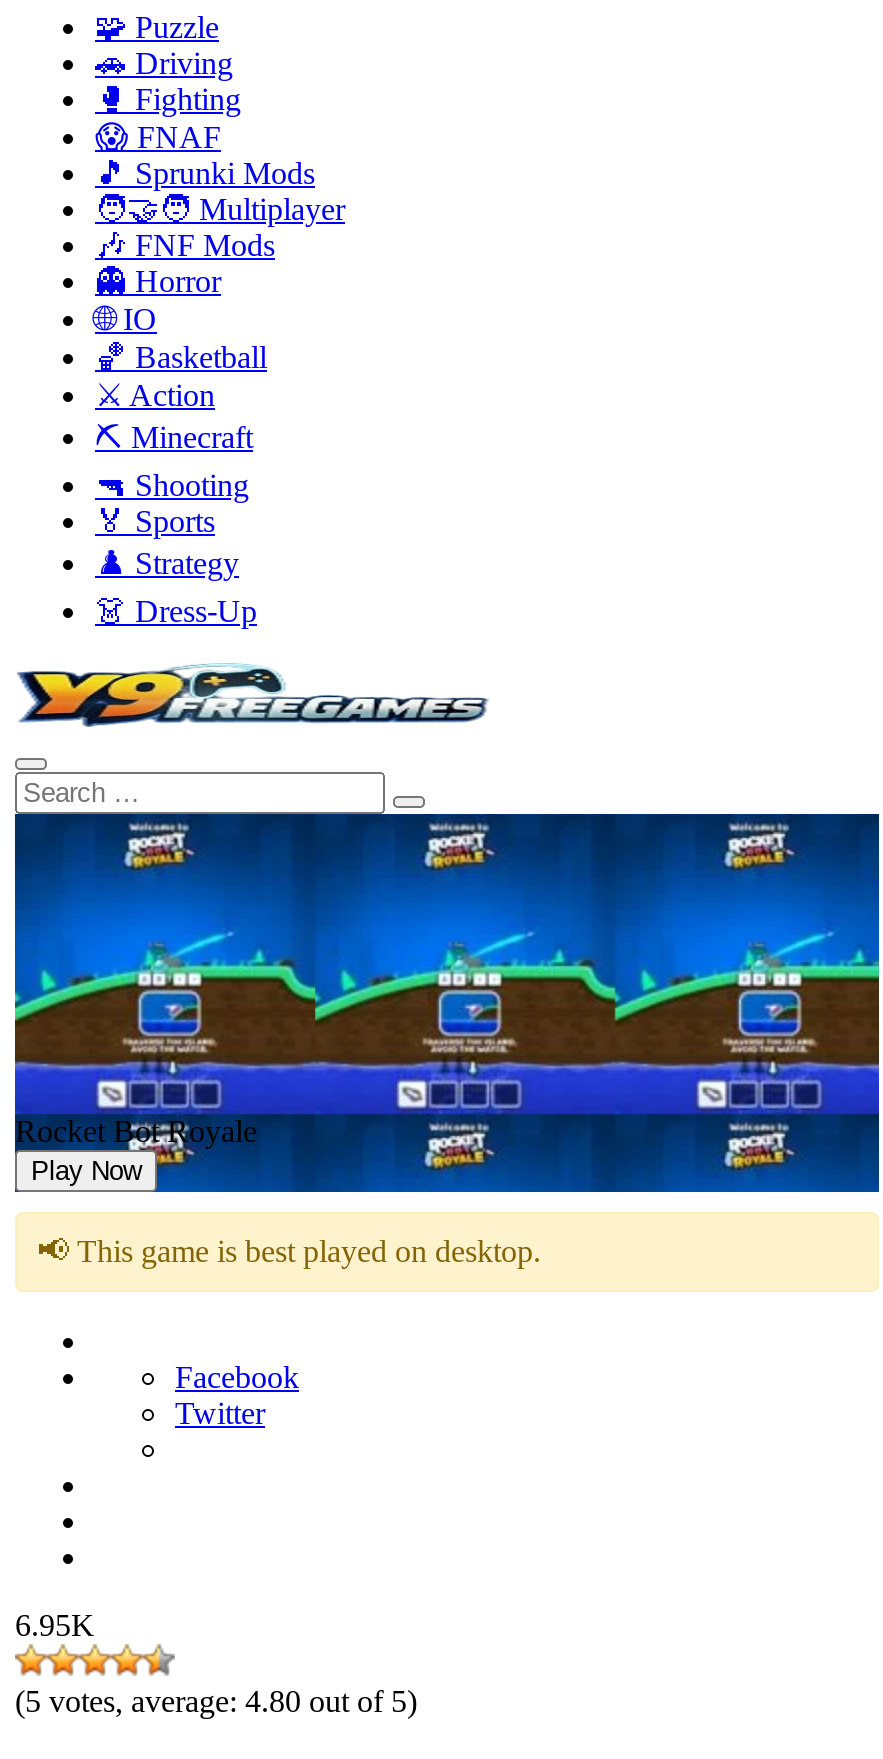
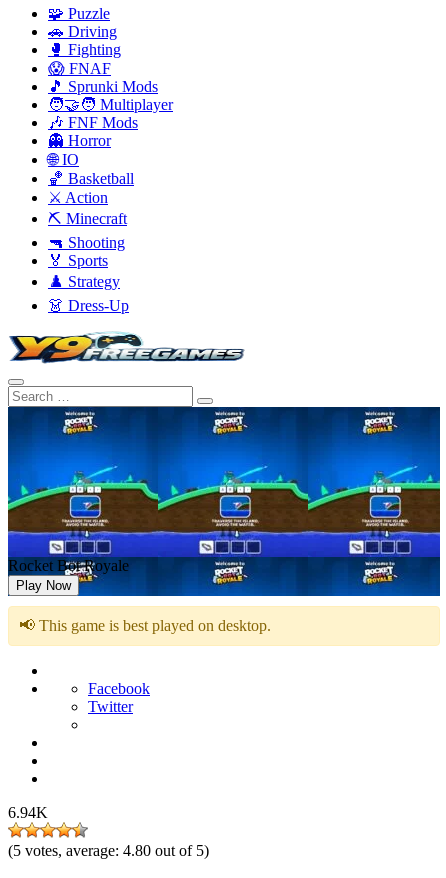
- 6.95K
+ 6.94K
